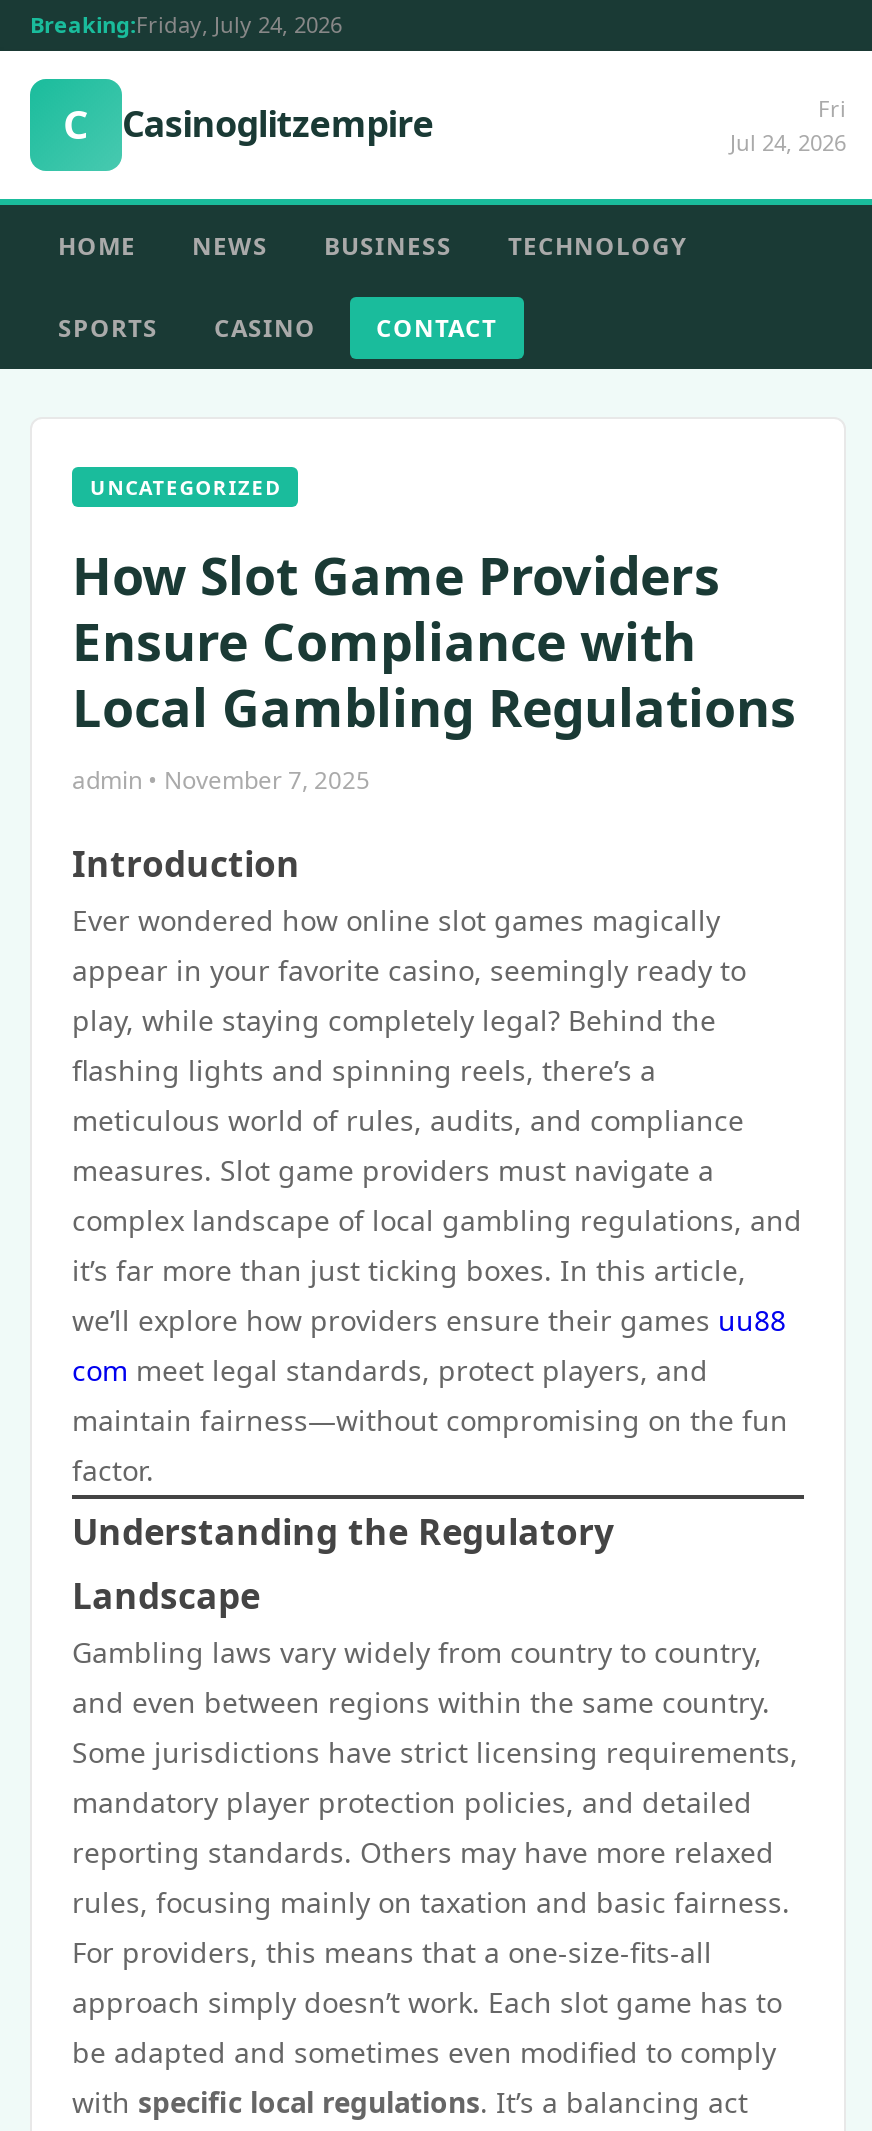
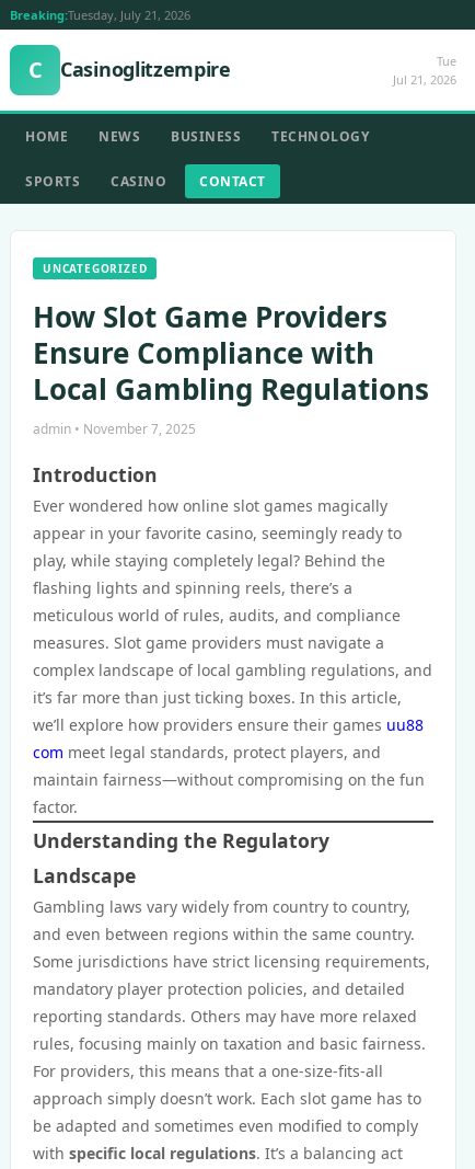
- Breaking:Friday, July 24, 2026
+ Breaking:Tuesday, July 21, 2026

- Fri
- Jul 24, 2026
+ Tue
+ Jul 21, 2026
